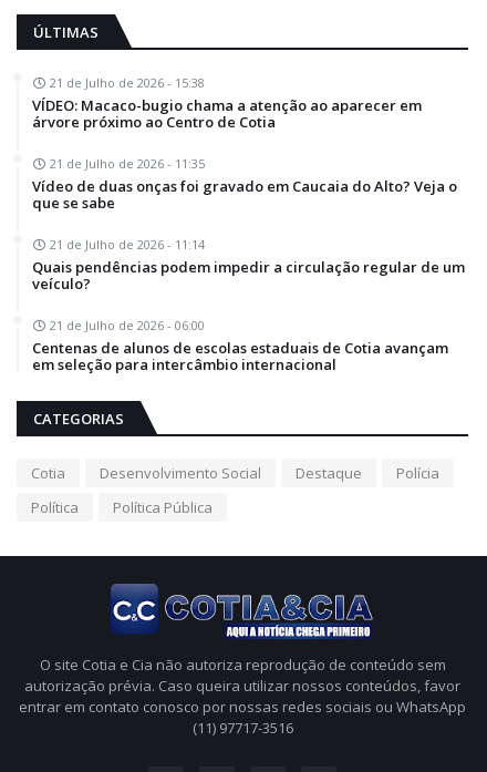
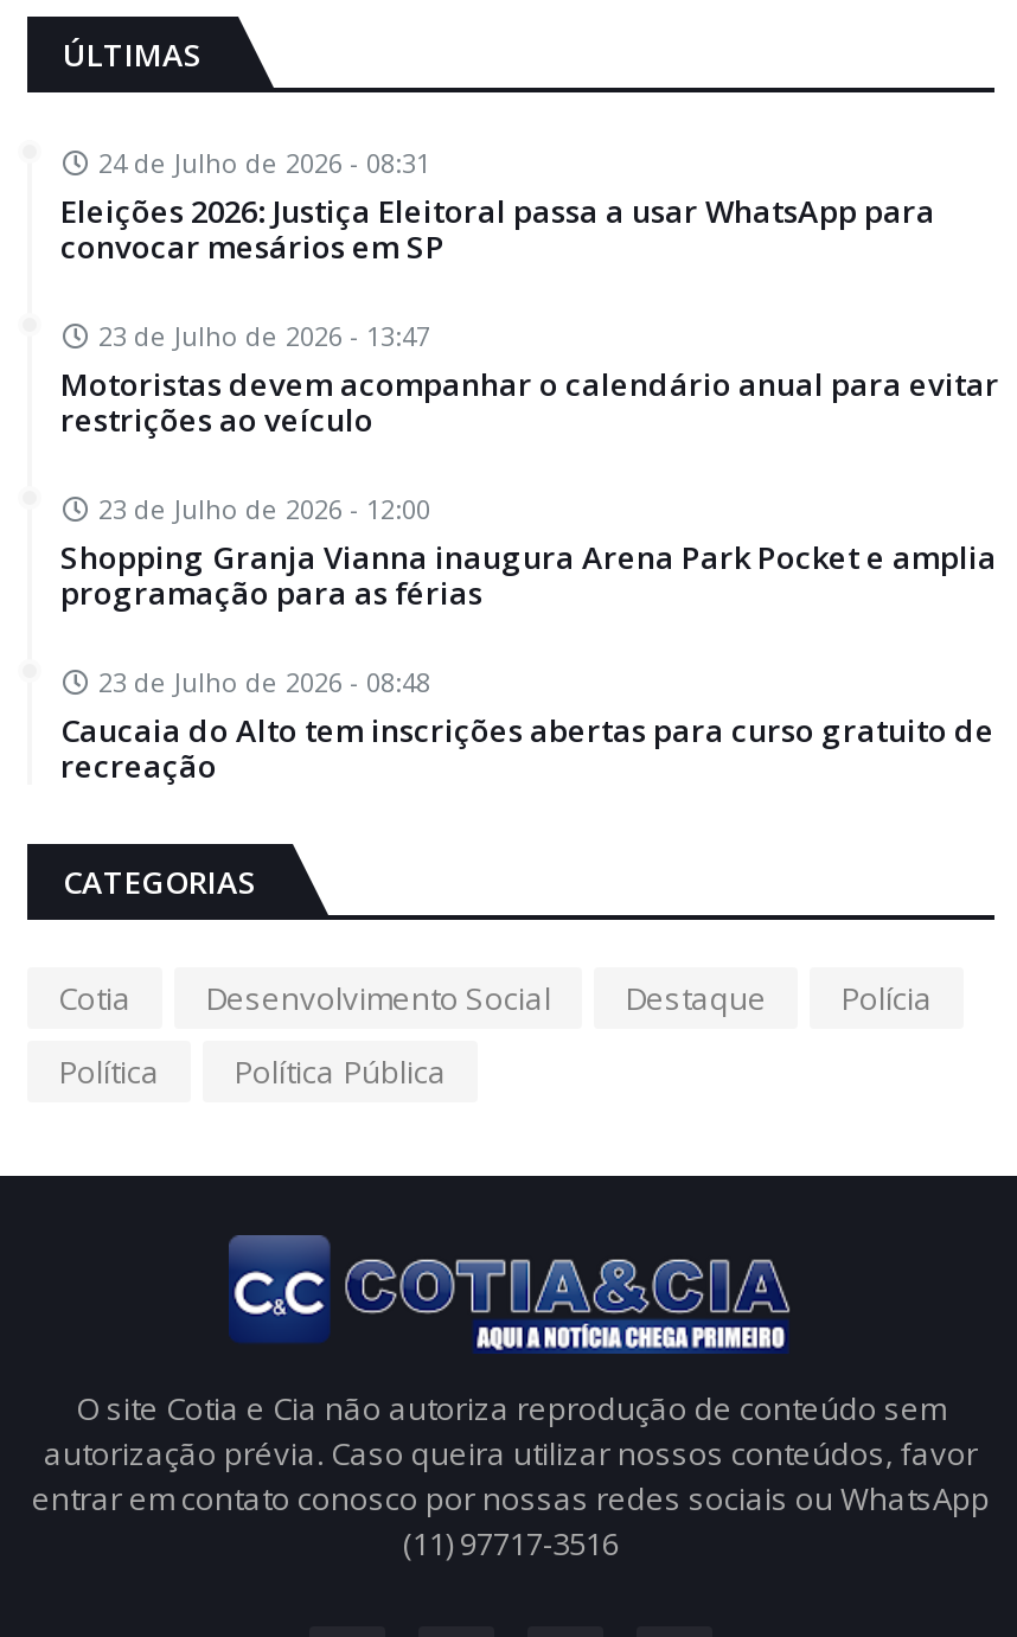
- 21 de Julho de 2026 - 15:38
- VÍDEO: Macaco-bugio chama a atenção ao aparecer em
- árvore próximo ao Centro de Cotia
+ 24 de Julho de 2026 - 08:31
+ Eleições 2026: Justiça Eleitoral passa a usar WhatsApp para
+ convocar mesários em SP

- 21 de Julho de 2026 - 11:35
- Vídeo de duas onças foi gravado em Caucaia do Alto? Veja o
- que se sabe
+ 23 de Julho de 2026 - 13:47
+ Motoristas devem acompanhar o calendário anual para evitar
+ restrições ao veículo

- 21 de Julho de 2026 - 11:14
- Quais pendências podem impedir a circulação regular de um
- veículo?
+ 23 de Julho de 2026 - 12:00
+ Shopping Granja Vianna inaugura Arena Park Pocket e amplia
+ programação para as férias

- 21 de Julho de 2026 - 06:00
- Centenas de alunos de escolas estaduais de Cotia avançam
- em seleção para intercâmbio internacional
+ 23 de Julho de 2026 - 08:48
+ Caucaia do Alto tem inscrições abertas para curso gratuito de
+ recreação
